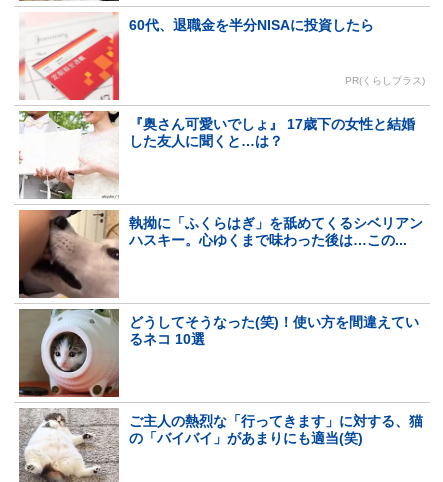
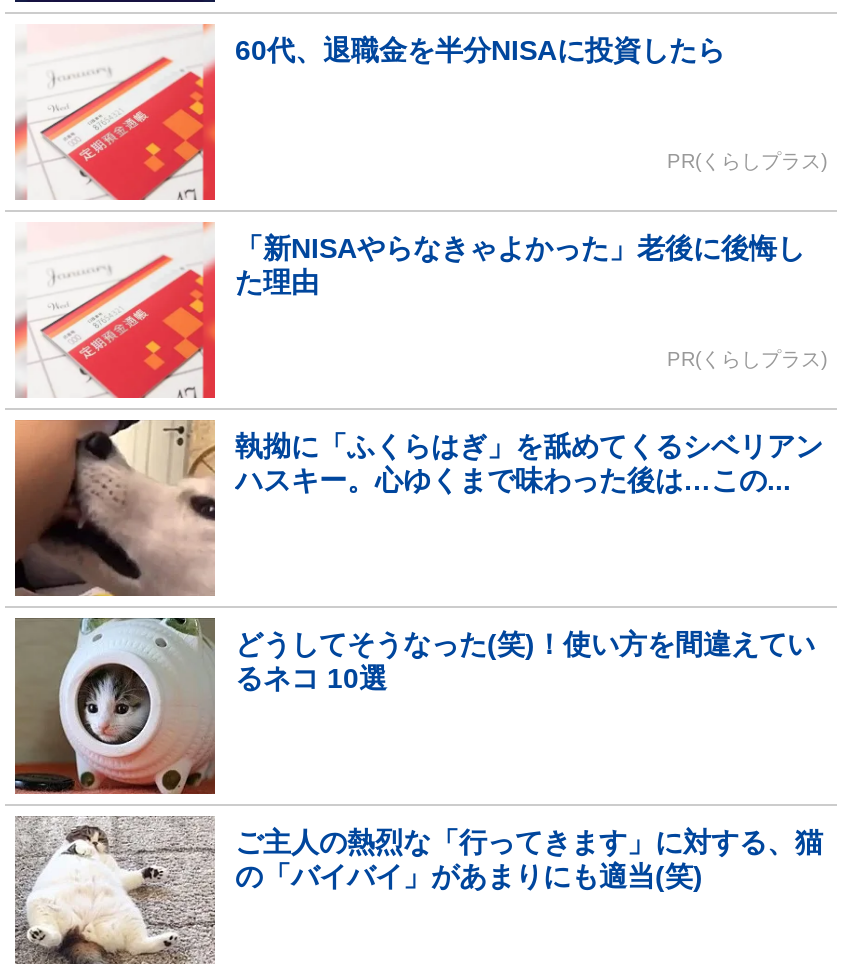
- [image]
- 『奥さん可愛いでしょ』 17歳下の女性と結婚
- した友人に聞くと…は？
+ [image]
+ 「新NISAやらなきゃよかった」老後に後悔し
+ た理由
+ PR(くらしプラス)
